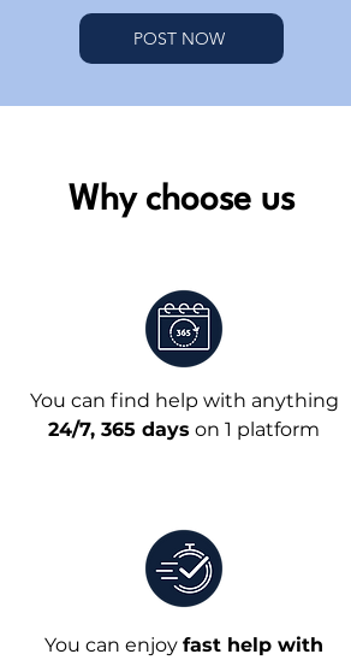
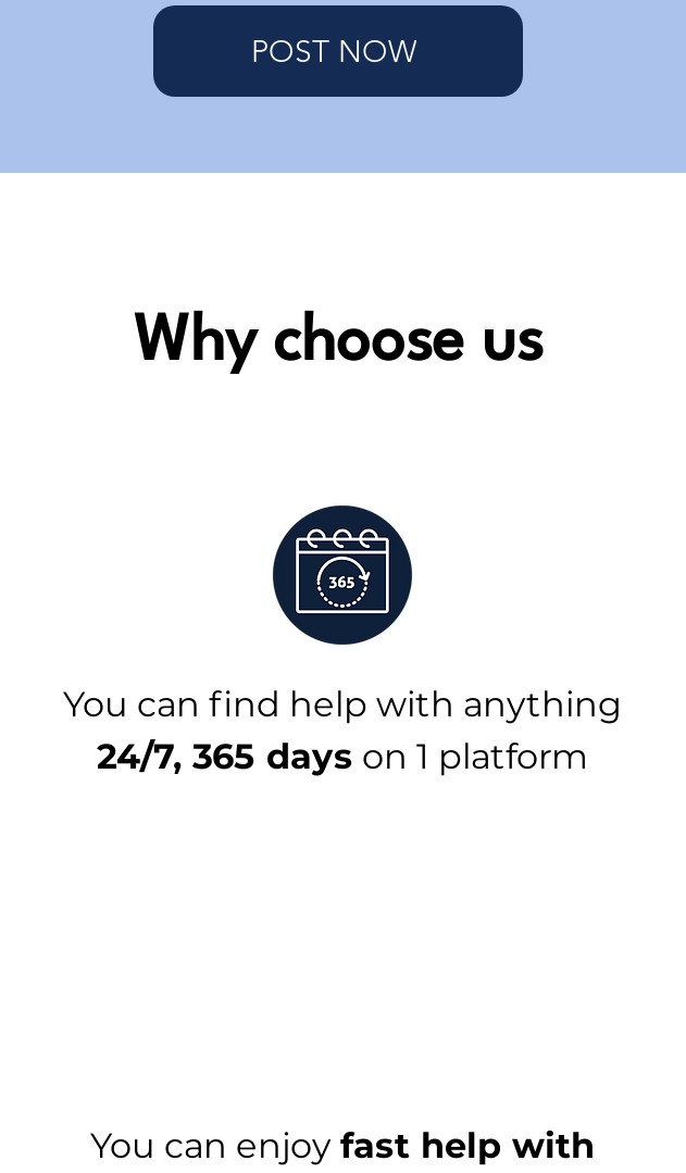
- [image]
